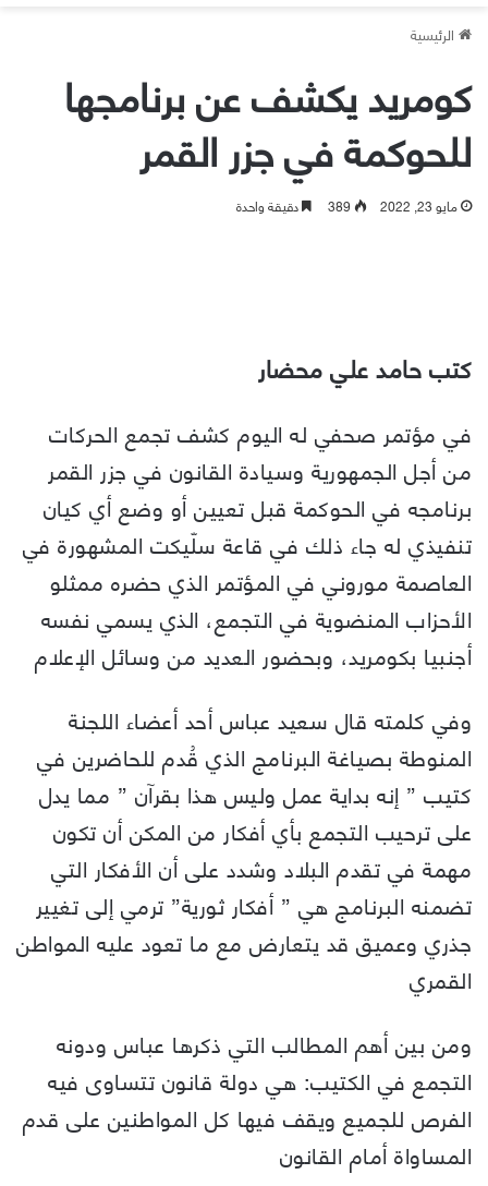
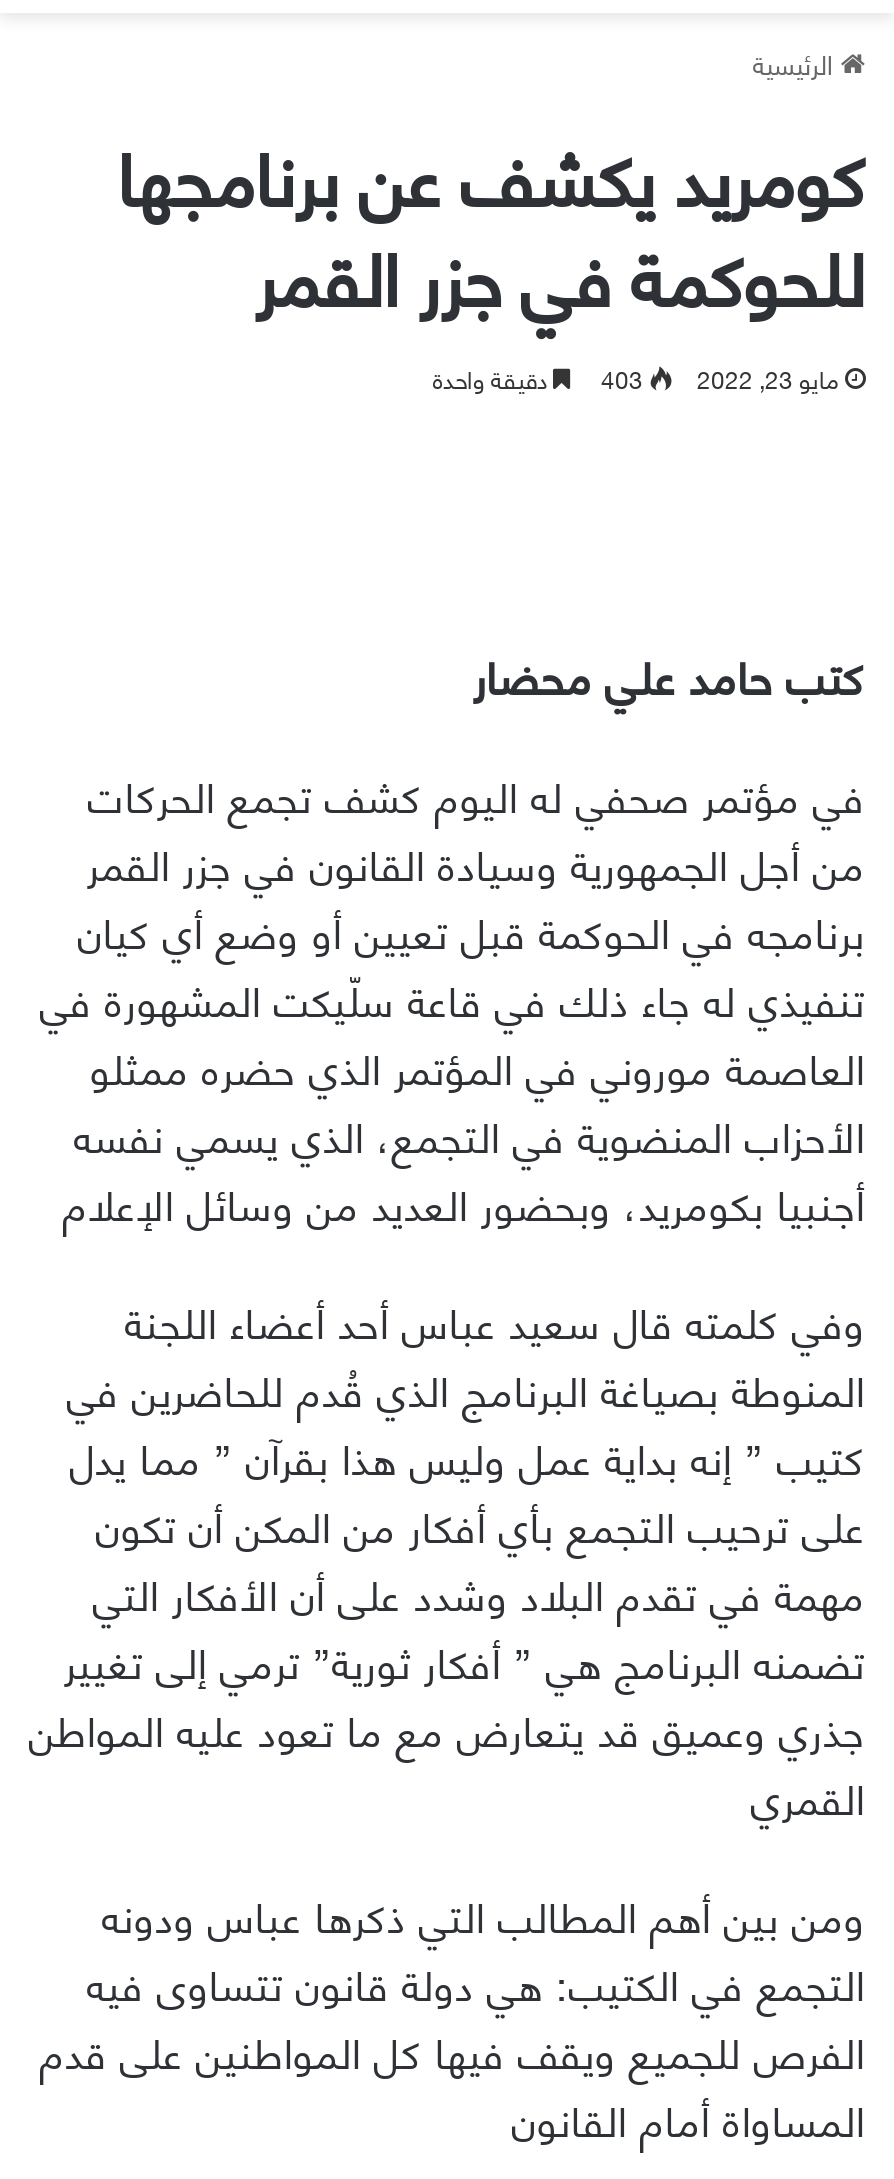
- 389 دقيقة واحدة
+ 403 دقيقة واحدة
